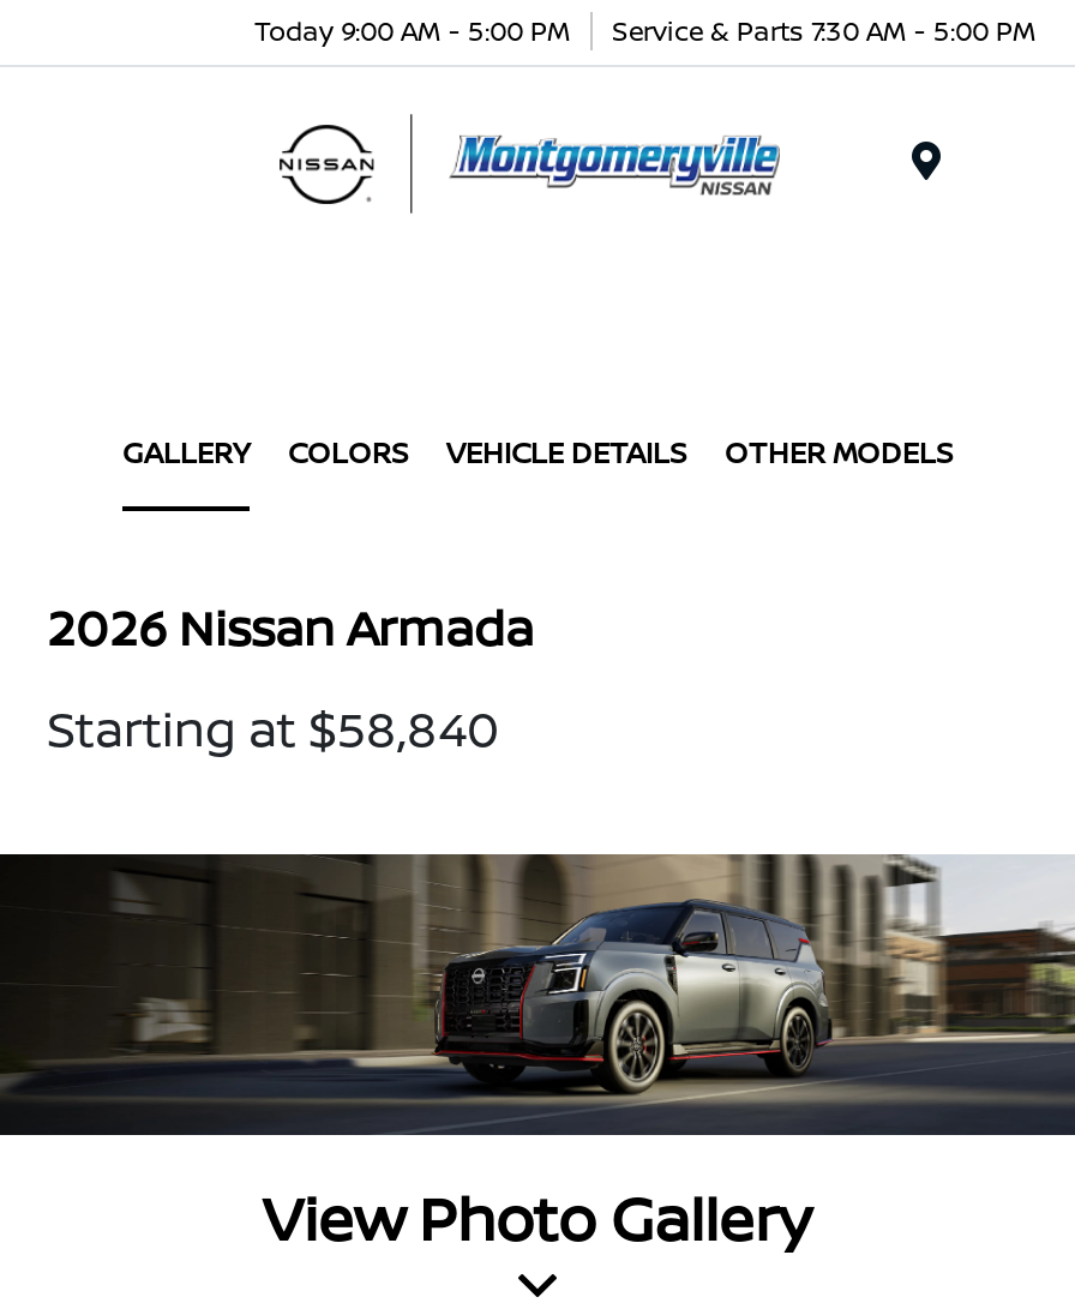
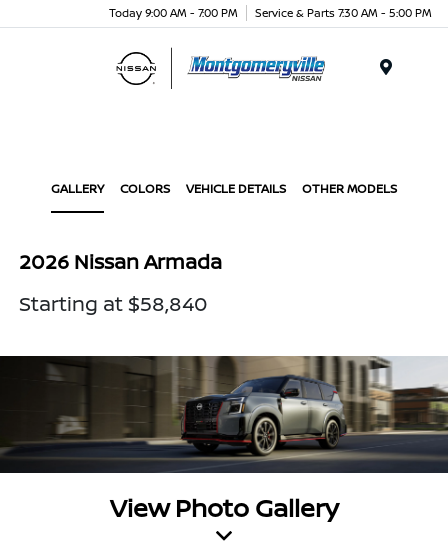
- Today 9:00 AM - 5:00 PM Service & Parts 7:30 AM - 5:00 PM
+ Today 9:00 AM - 7:00 PM Service & Parts 7:30 AM - 5:00 PM
